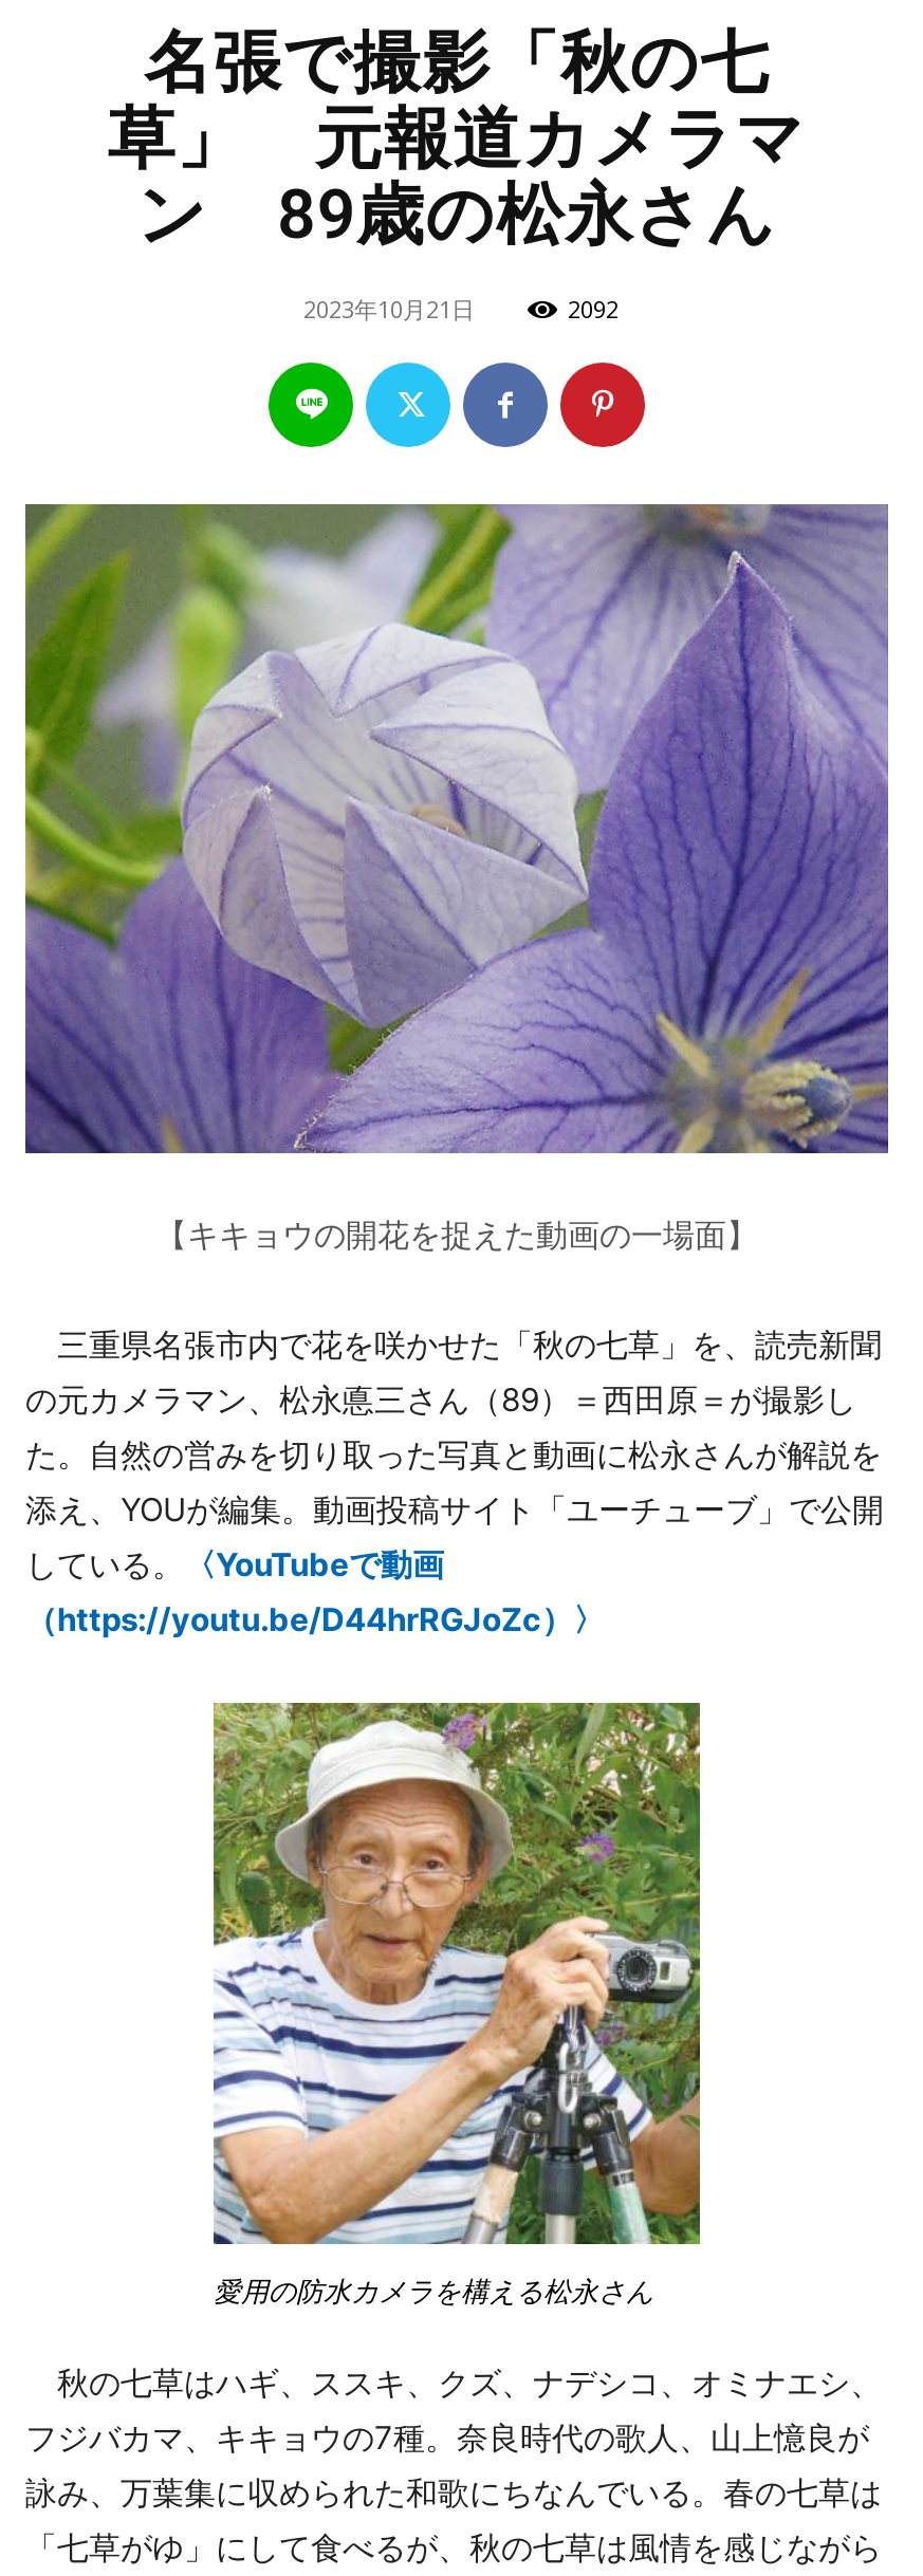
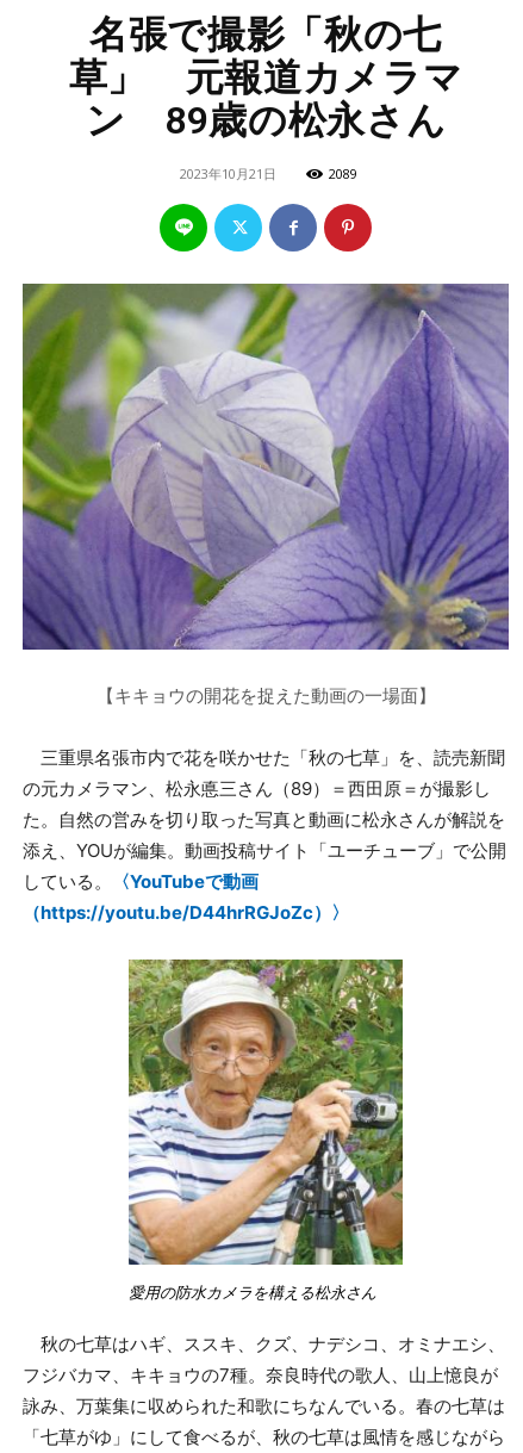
- 2092
+ 2089
